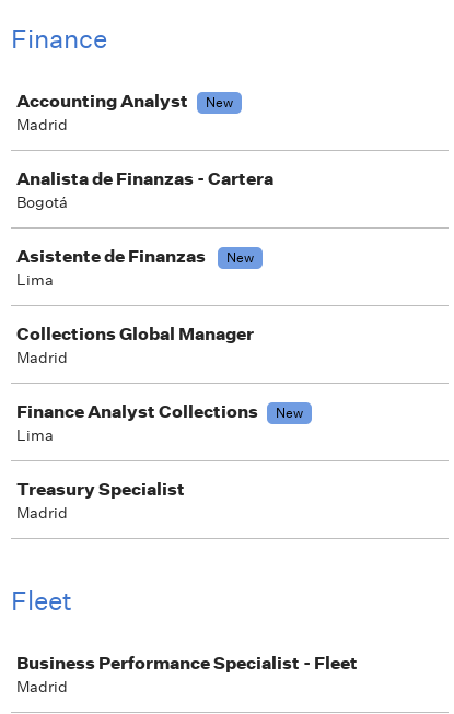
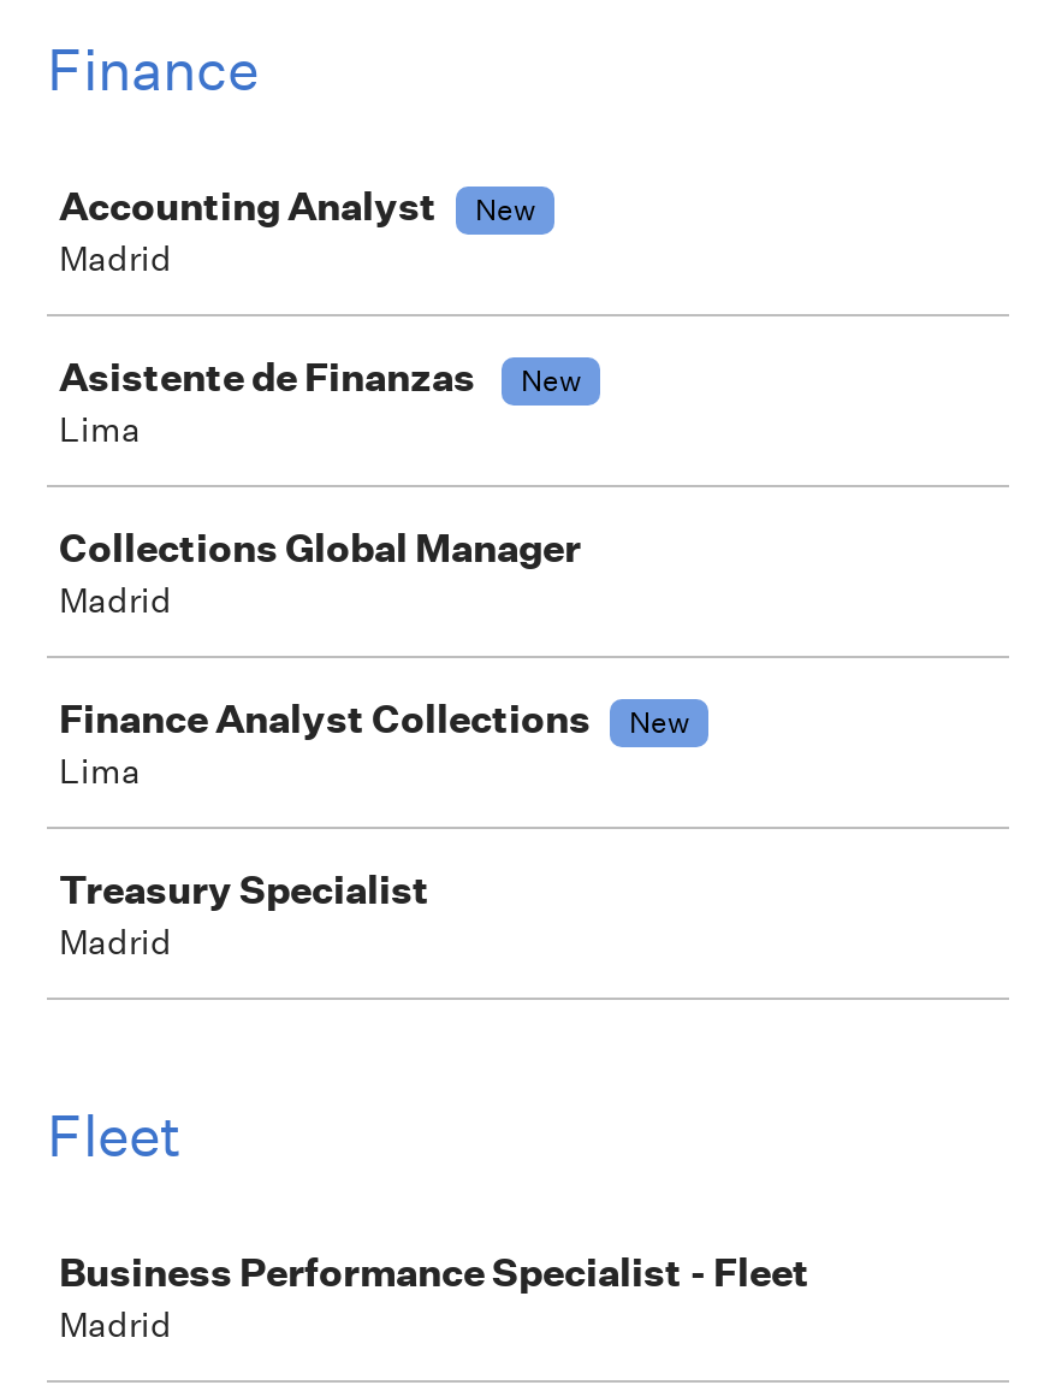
- Analista de Finanzas - Cartera
- Bogotá
